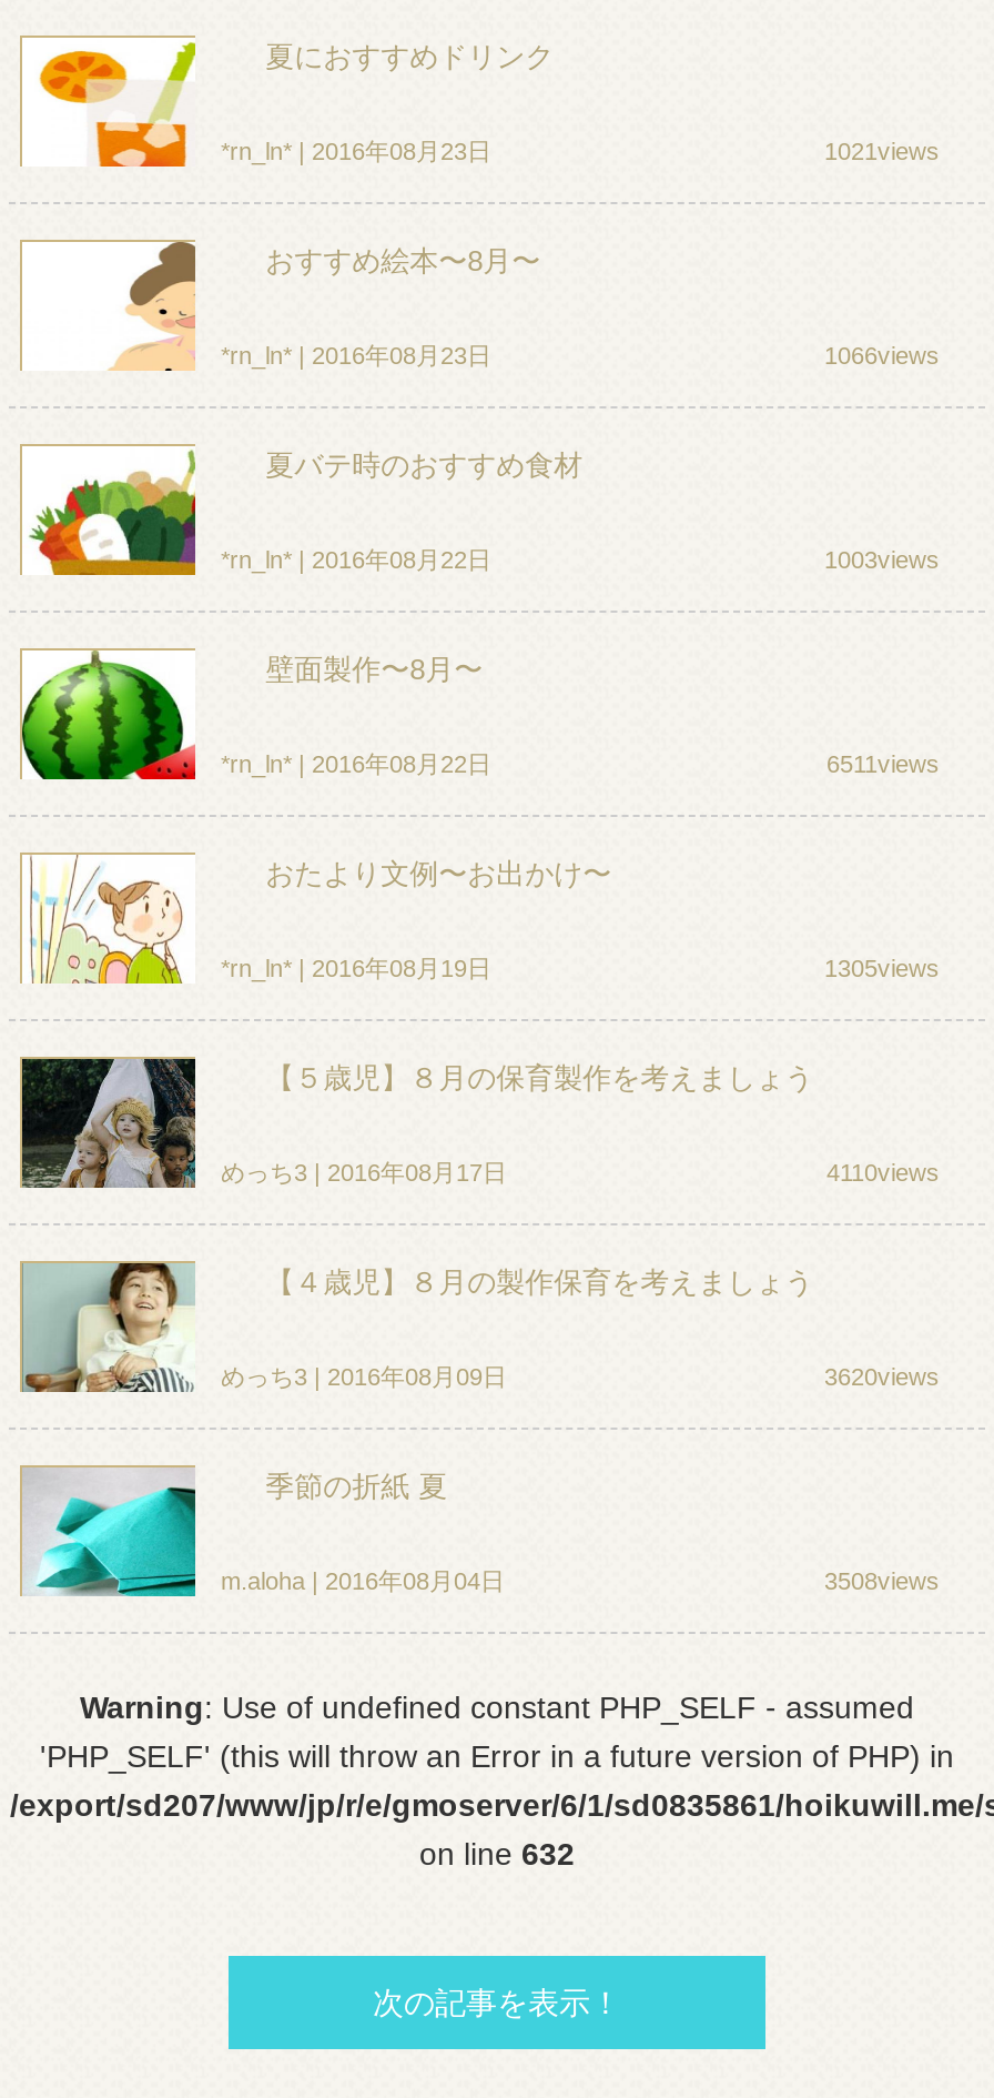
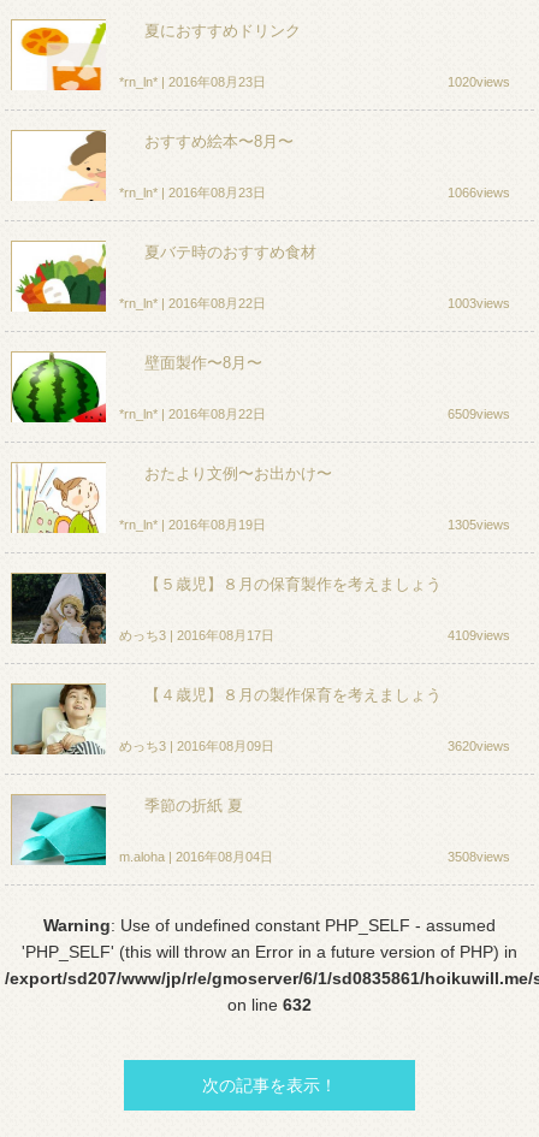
- 1021views
+ 1020views

- 6511views
+ 6509views

- 4110views
+ 4109views
